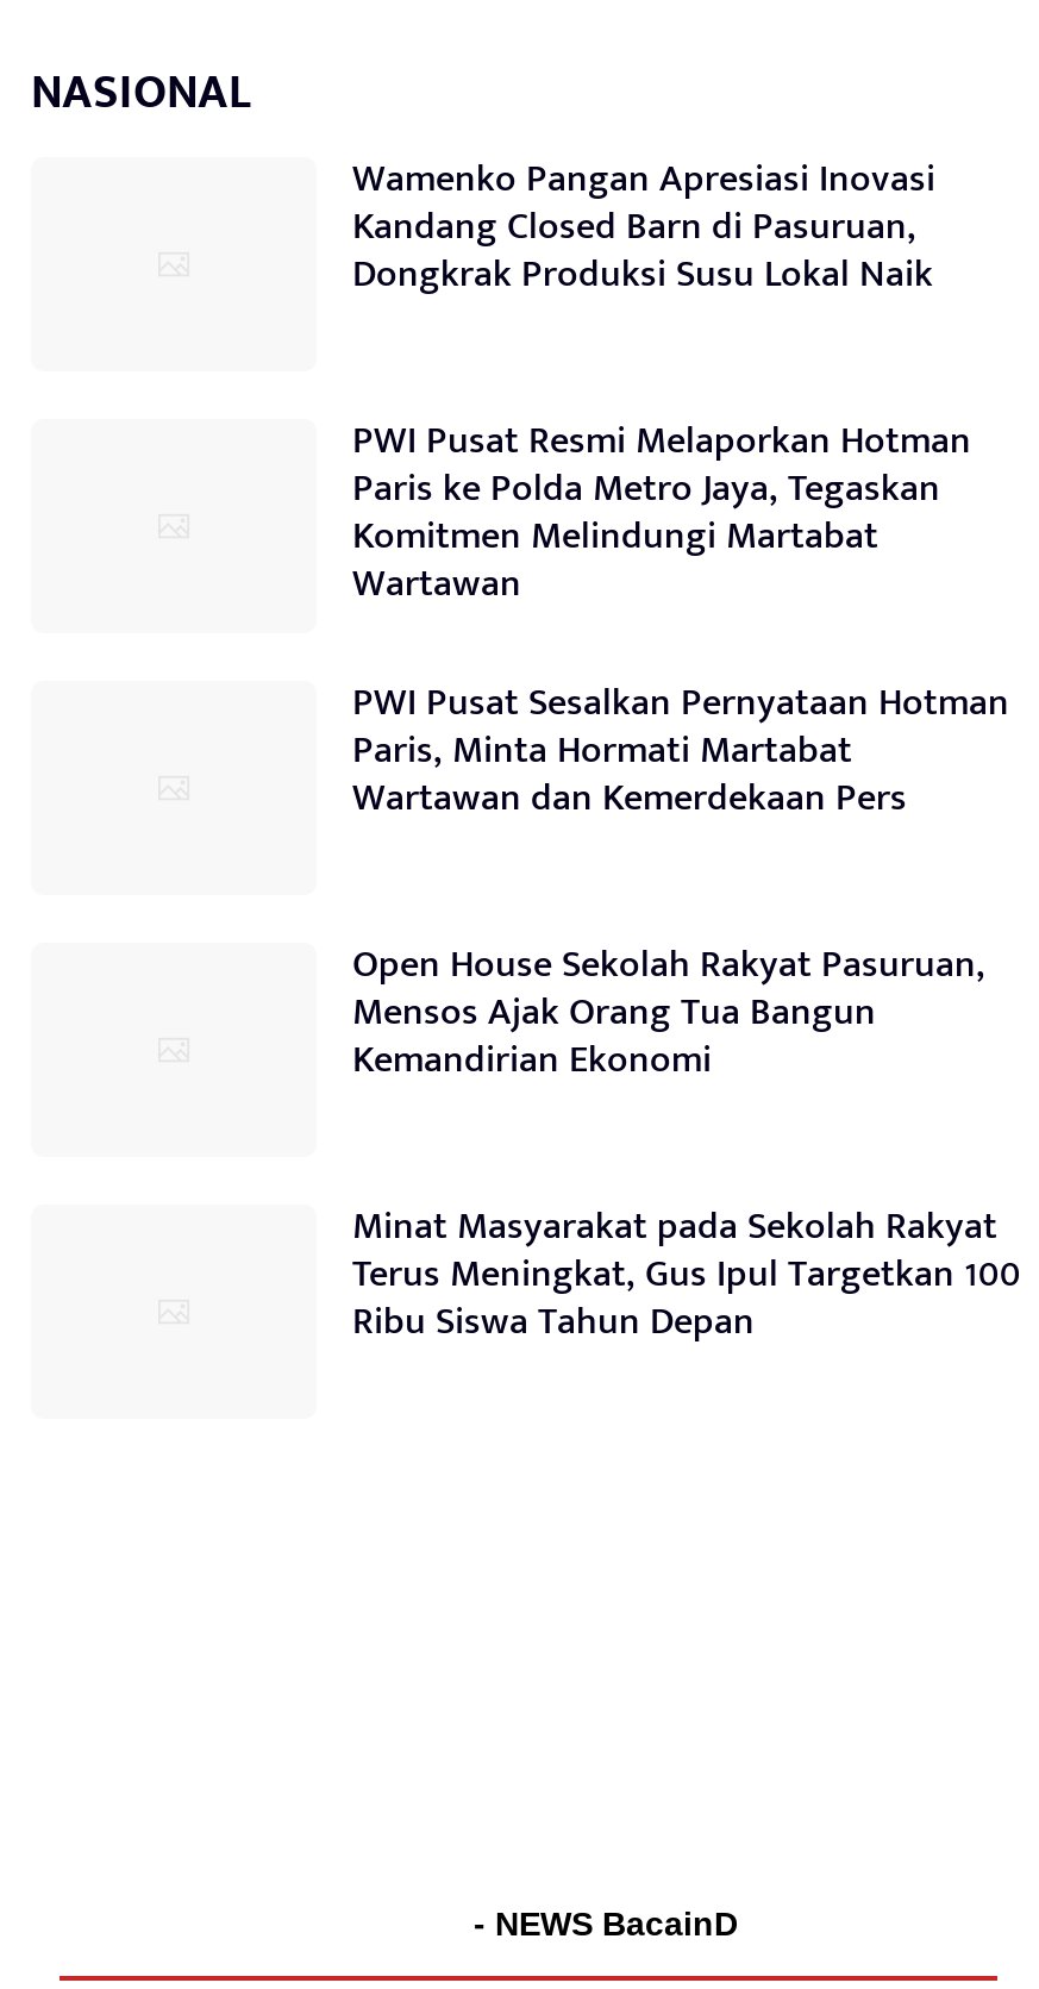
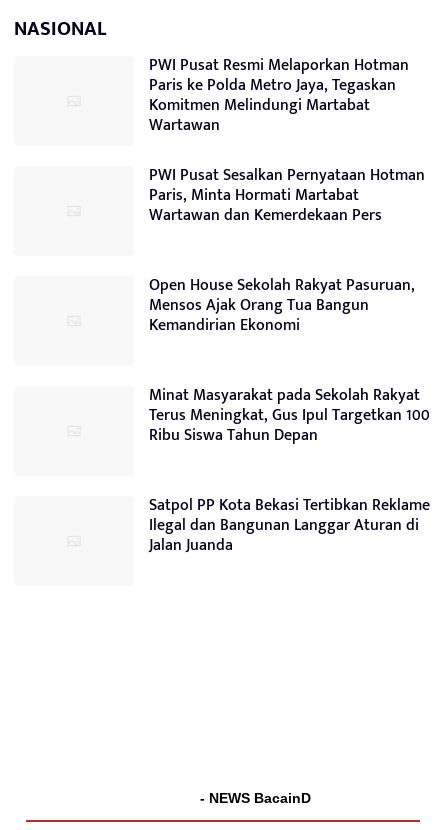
- Wamenko Pangan Apresiasi Inovasi
- Kandang Closed Barn di Pasuruan,
- Dongkrak Produksi Susu Lokal Naik

moved up: PWI Pusat Resmi Melaporkan Hotman | Paris ke Polda Metro Jaya, Tegaskan | Komitmen Melindungi Martabat | ... | Terus Meningkat, Gus Ipul Targetkan 100 | Ribu Siswa Tahun Depan

+ Satpol PP Kota Bekasi Tertibkan Reklame
+ Ilegal dan Bangunan Langgar Aturan di
+ Jalan Juanda
